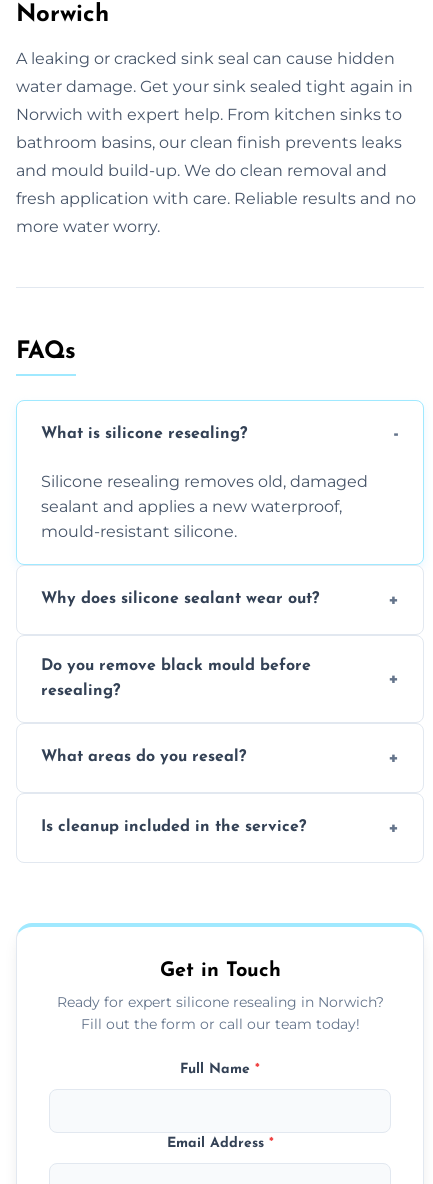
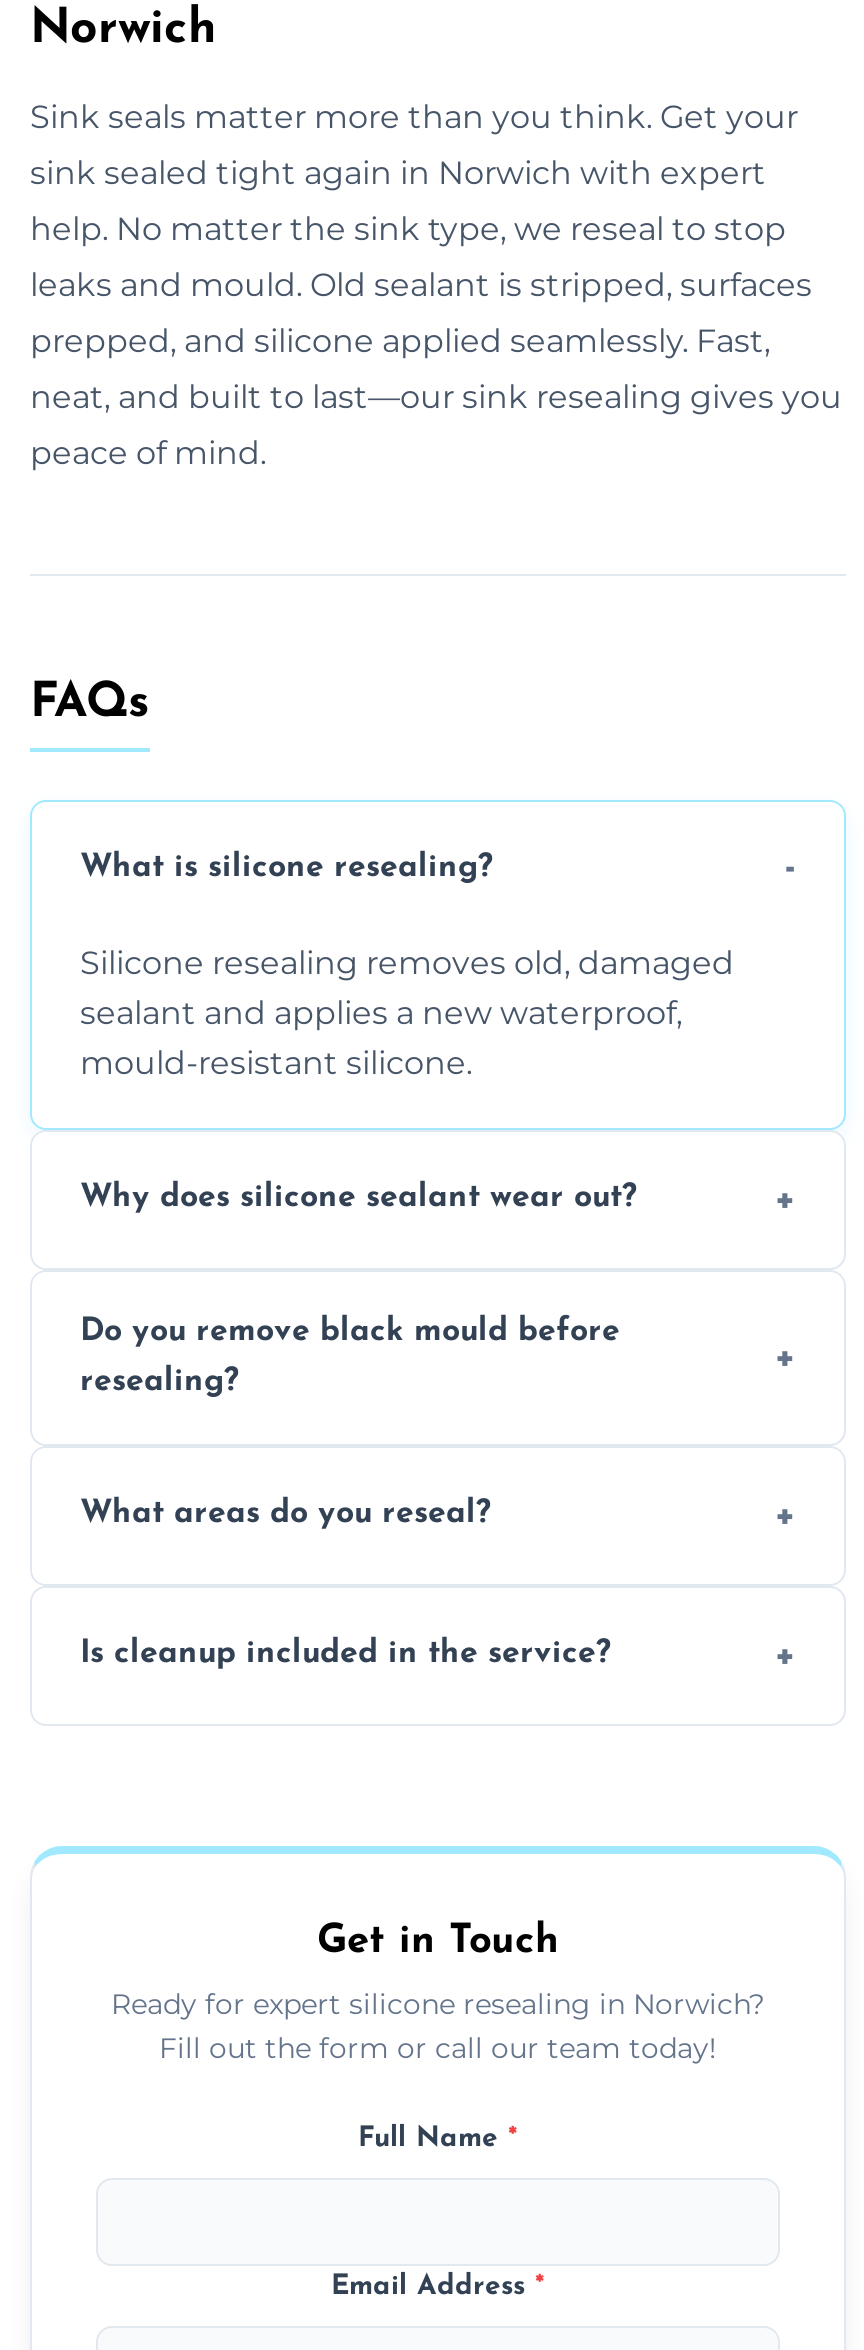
- A leaking or cracked sink seal can cause hidden
+ Sink seals matter more than you think. Get your

- water damage. Get your sink sealed tight again in
+ sink sealed tight again in Norwich with expert

- Norwich with expert help. From kitchen sinks to
+ help. No matter the sink type, we reseal to stop

- bathroom basins, our clean finish prevents leaks
+ leaks and mould. Old sealant is stripped, surfaces

- and mould build-up. We do clean removal and
+ prepped, and silicone applied seamlessly. Fast,

- fresh application with care. Reliable results and no
+ neat, and built to last—our sink resealing gives you

- more water worry.
+ peace of mind.
